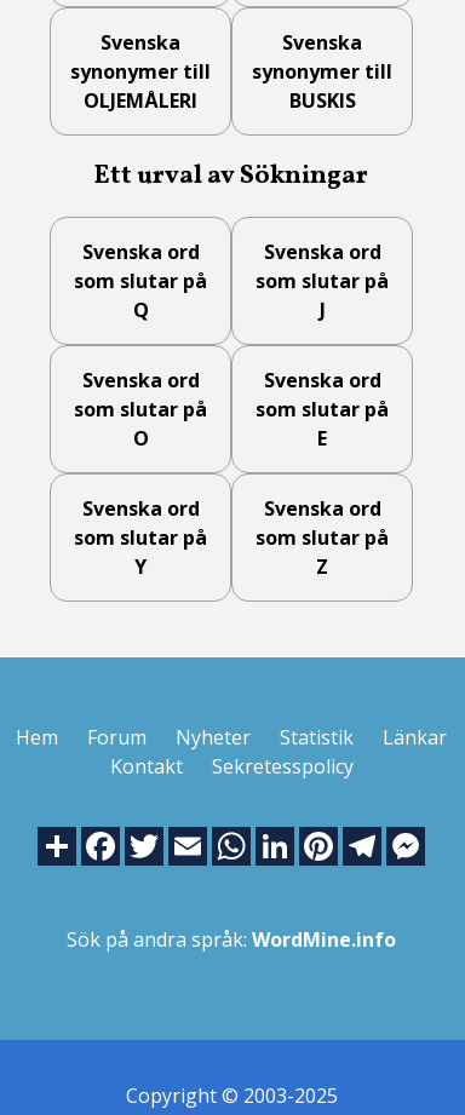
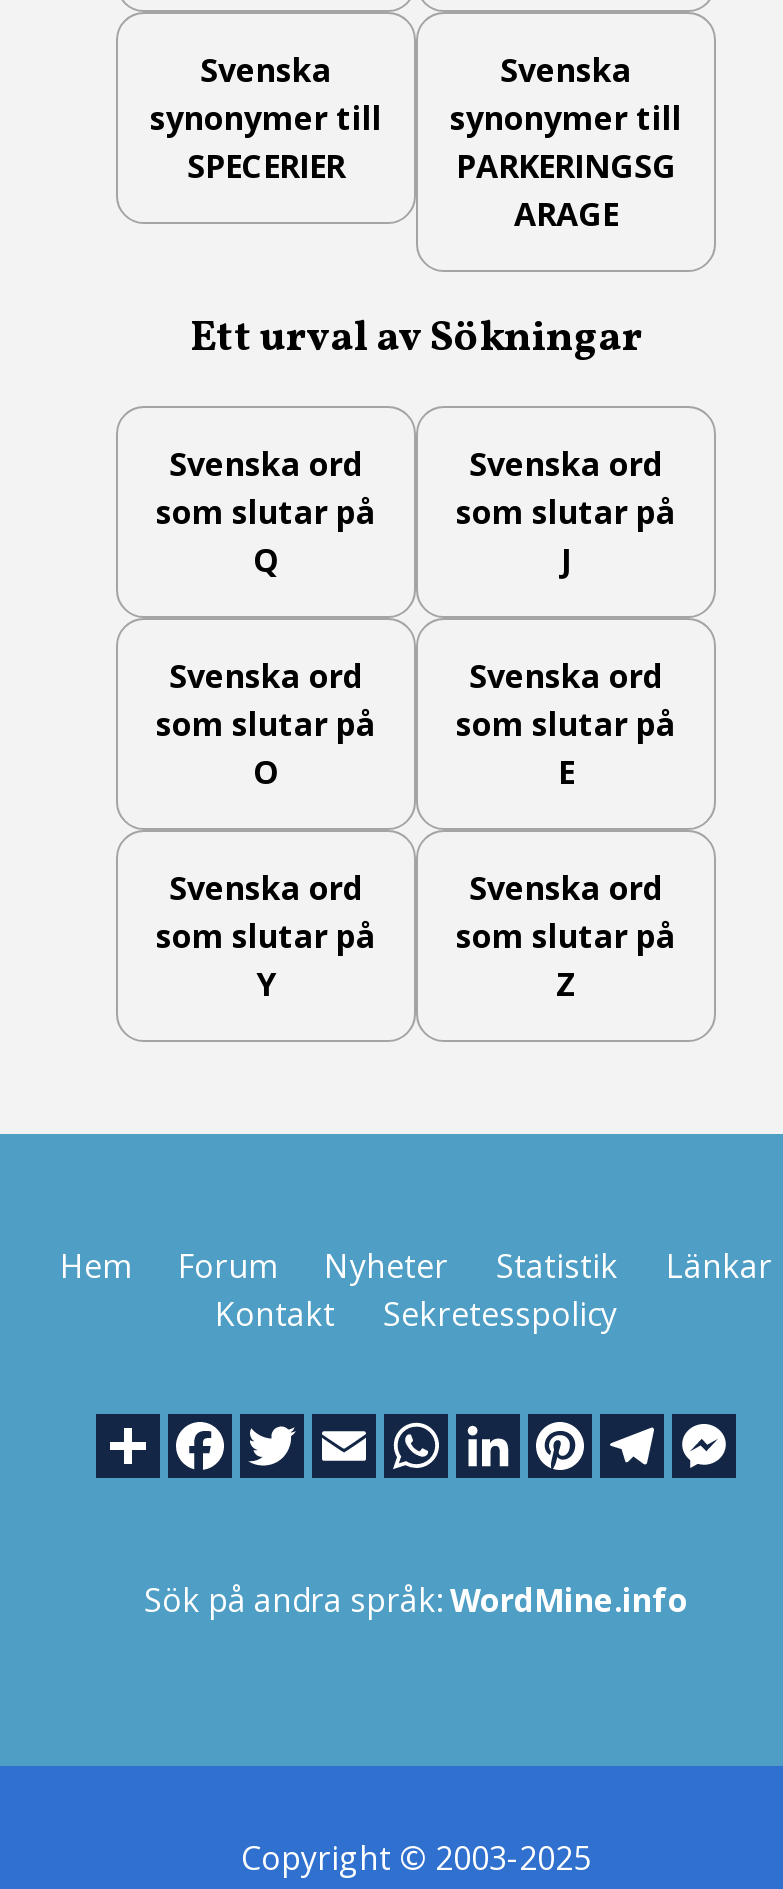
- OLJEMÅLERI
+ SPECERIER

- BUSKIS
+ PARKERINGSG
+ ARAGE
